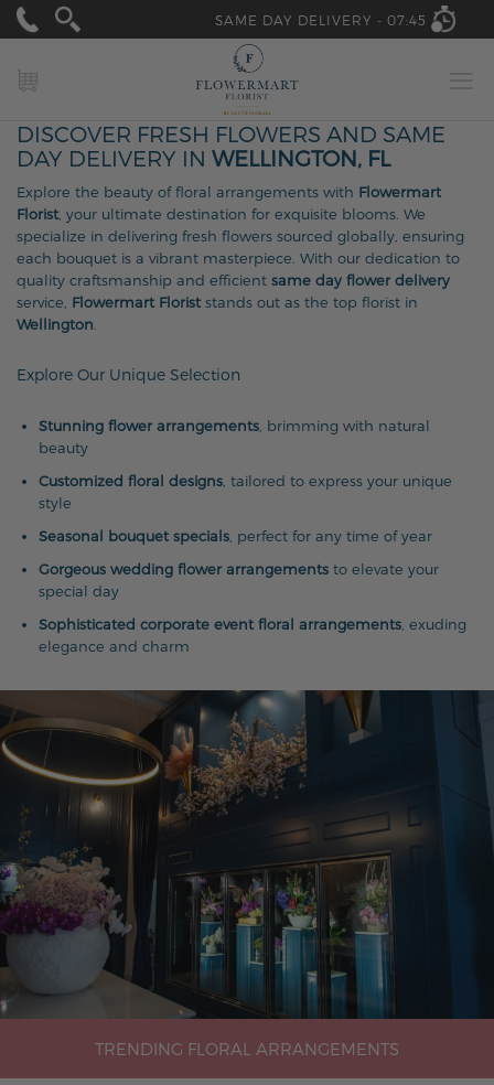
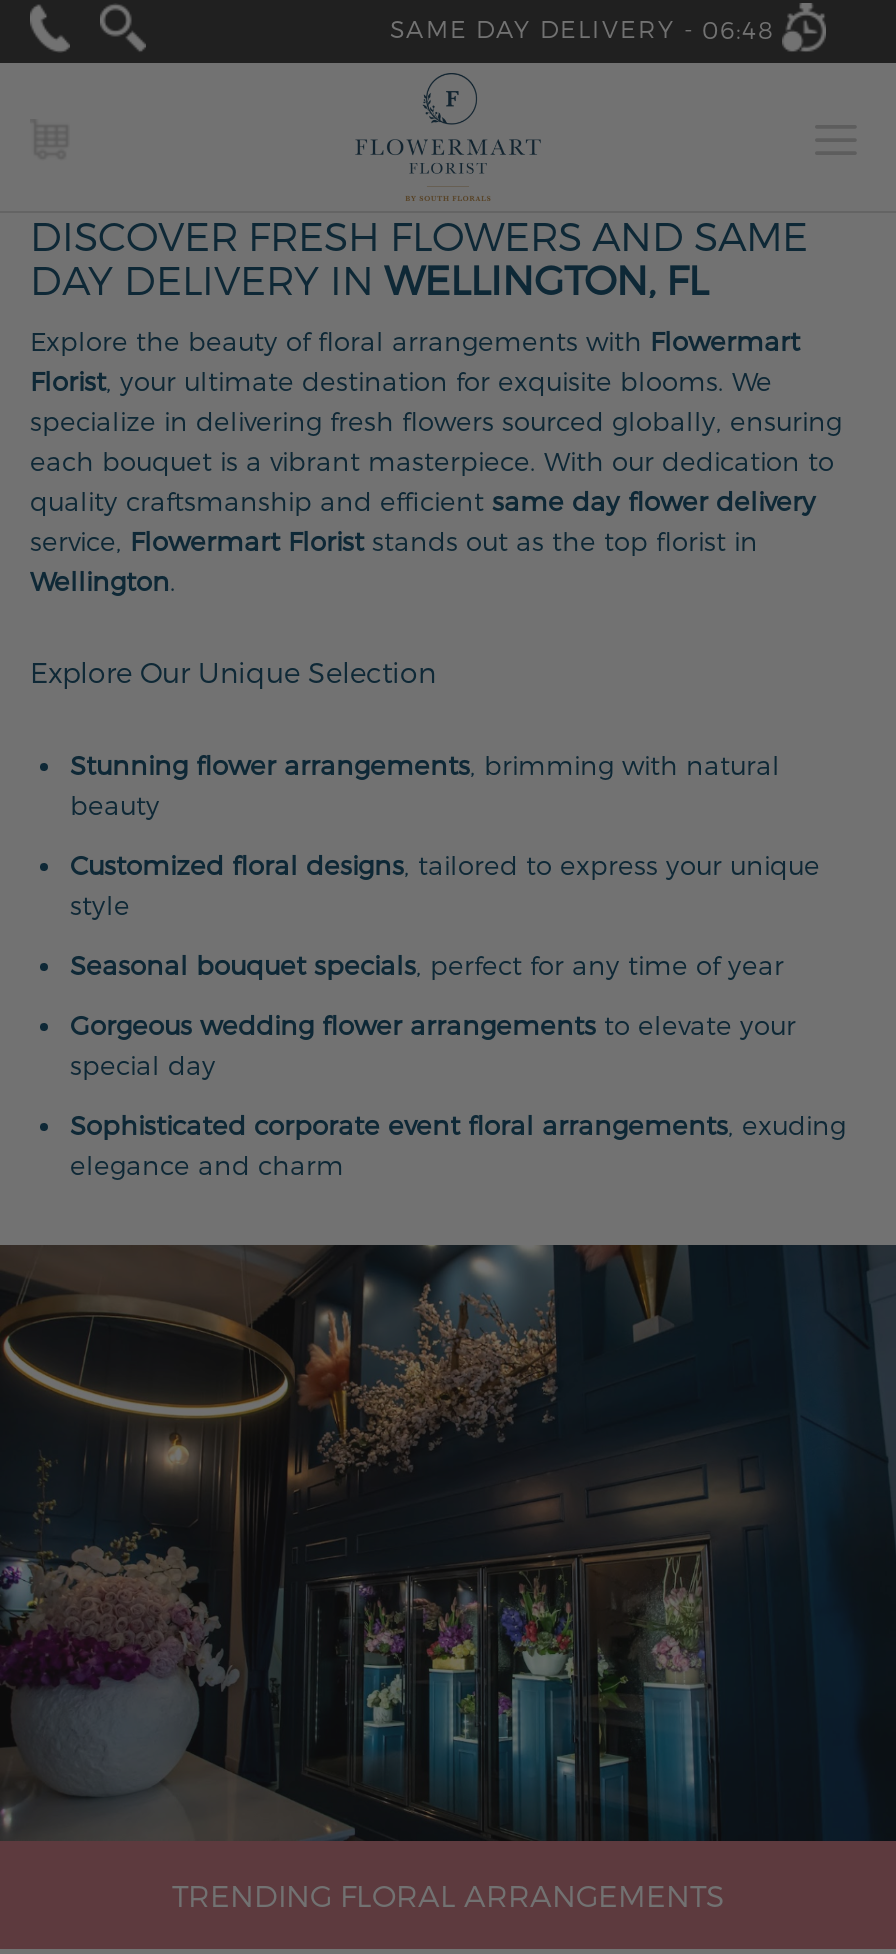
- SAME DAY DELIVERY - 07:45
+ SAME DAY DELIVERY - 06:48
